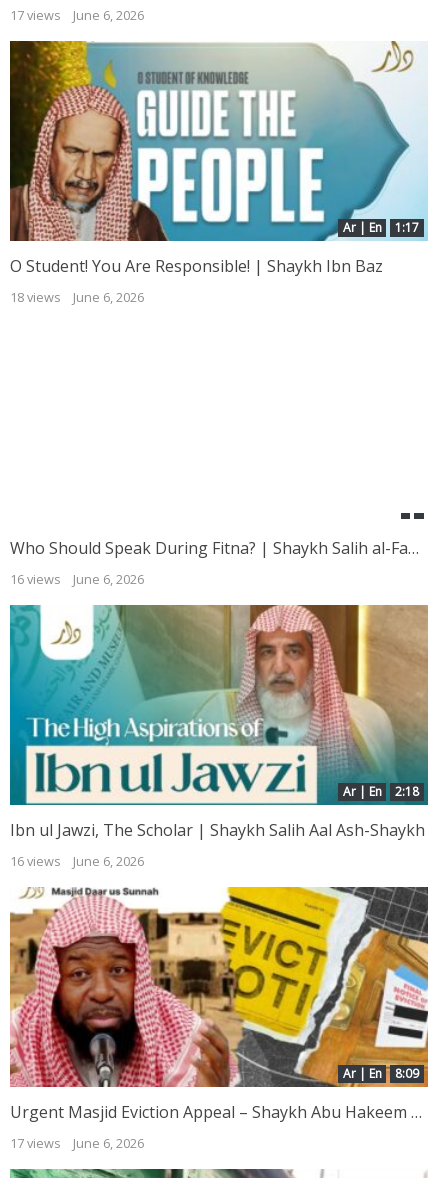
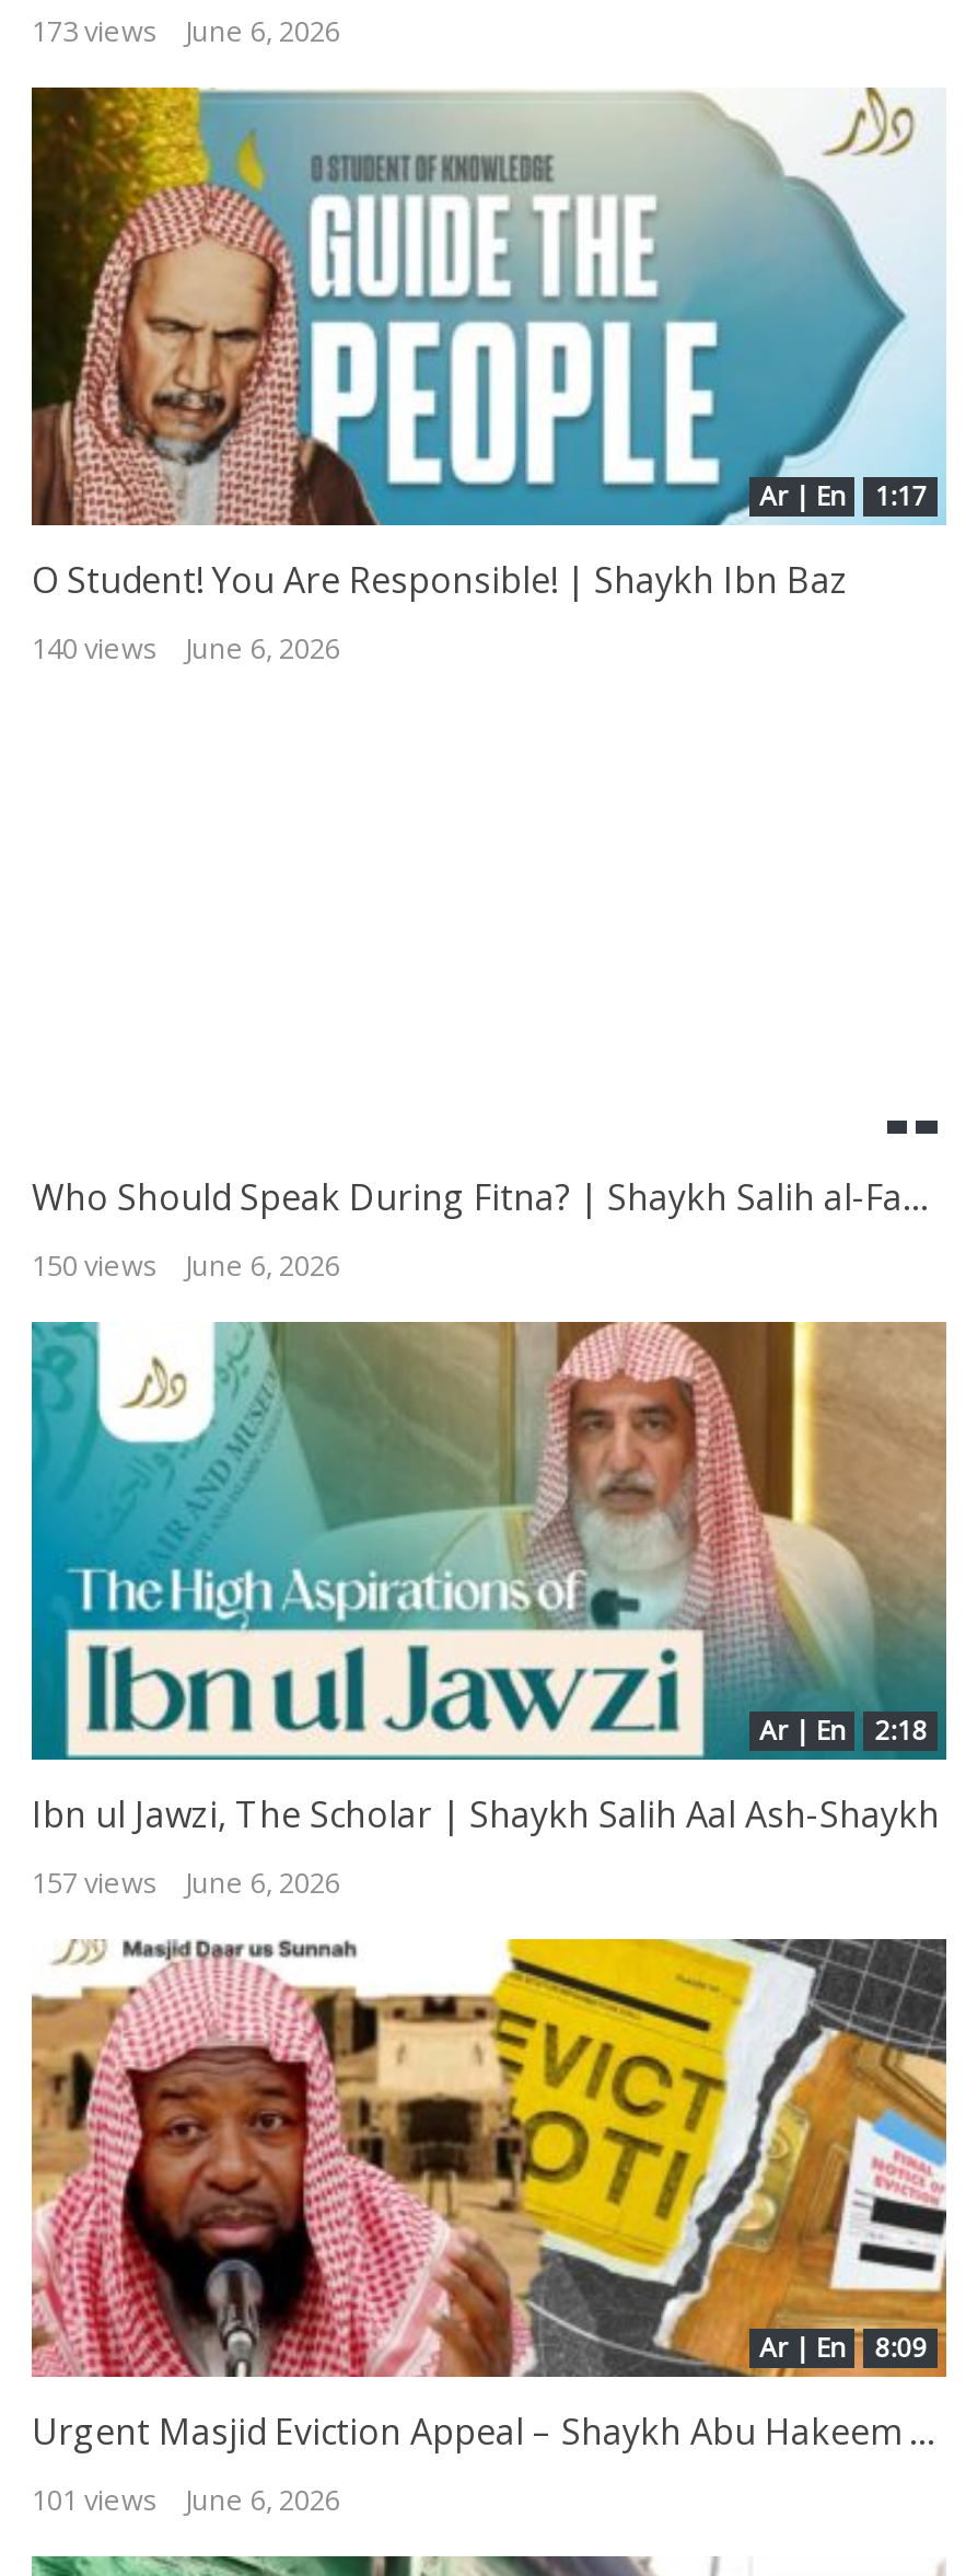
- 17 views June 6, 2026
+ 173 views June 6, 2026

- 18 views June 6, 2026
+ 140 views June 6, 2026

- 16 views June 6, 2026
+ 150 views June 6, 2026

- 16 views June 6, 2026
+ 157 views June 6, 2026

- 17 views June 6, 2026
+ 101 views June 6, 2026
